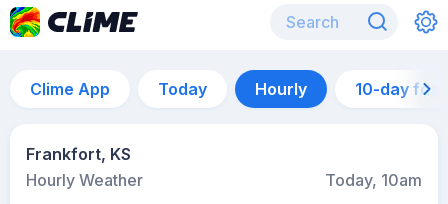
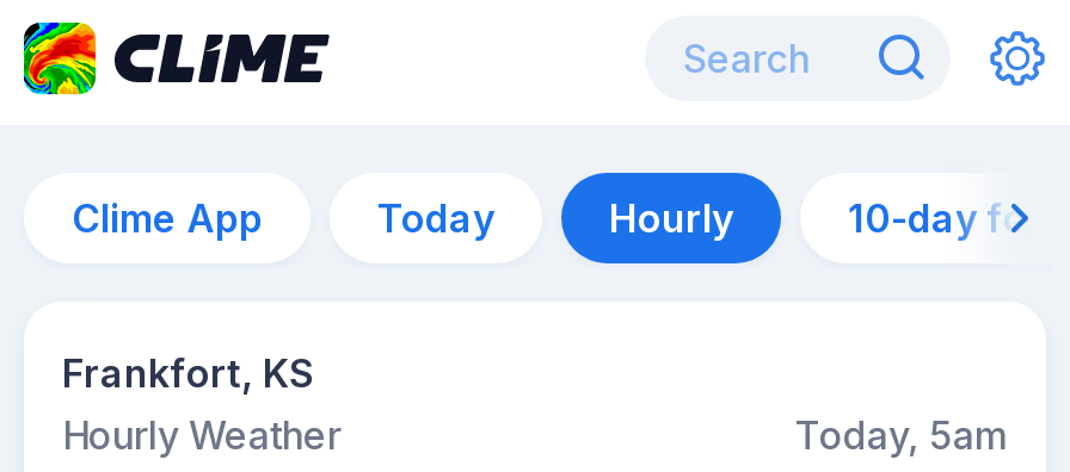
- Today, 10am
+ Today, 5am
